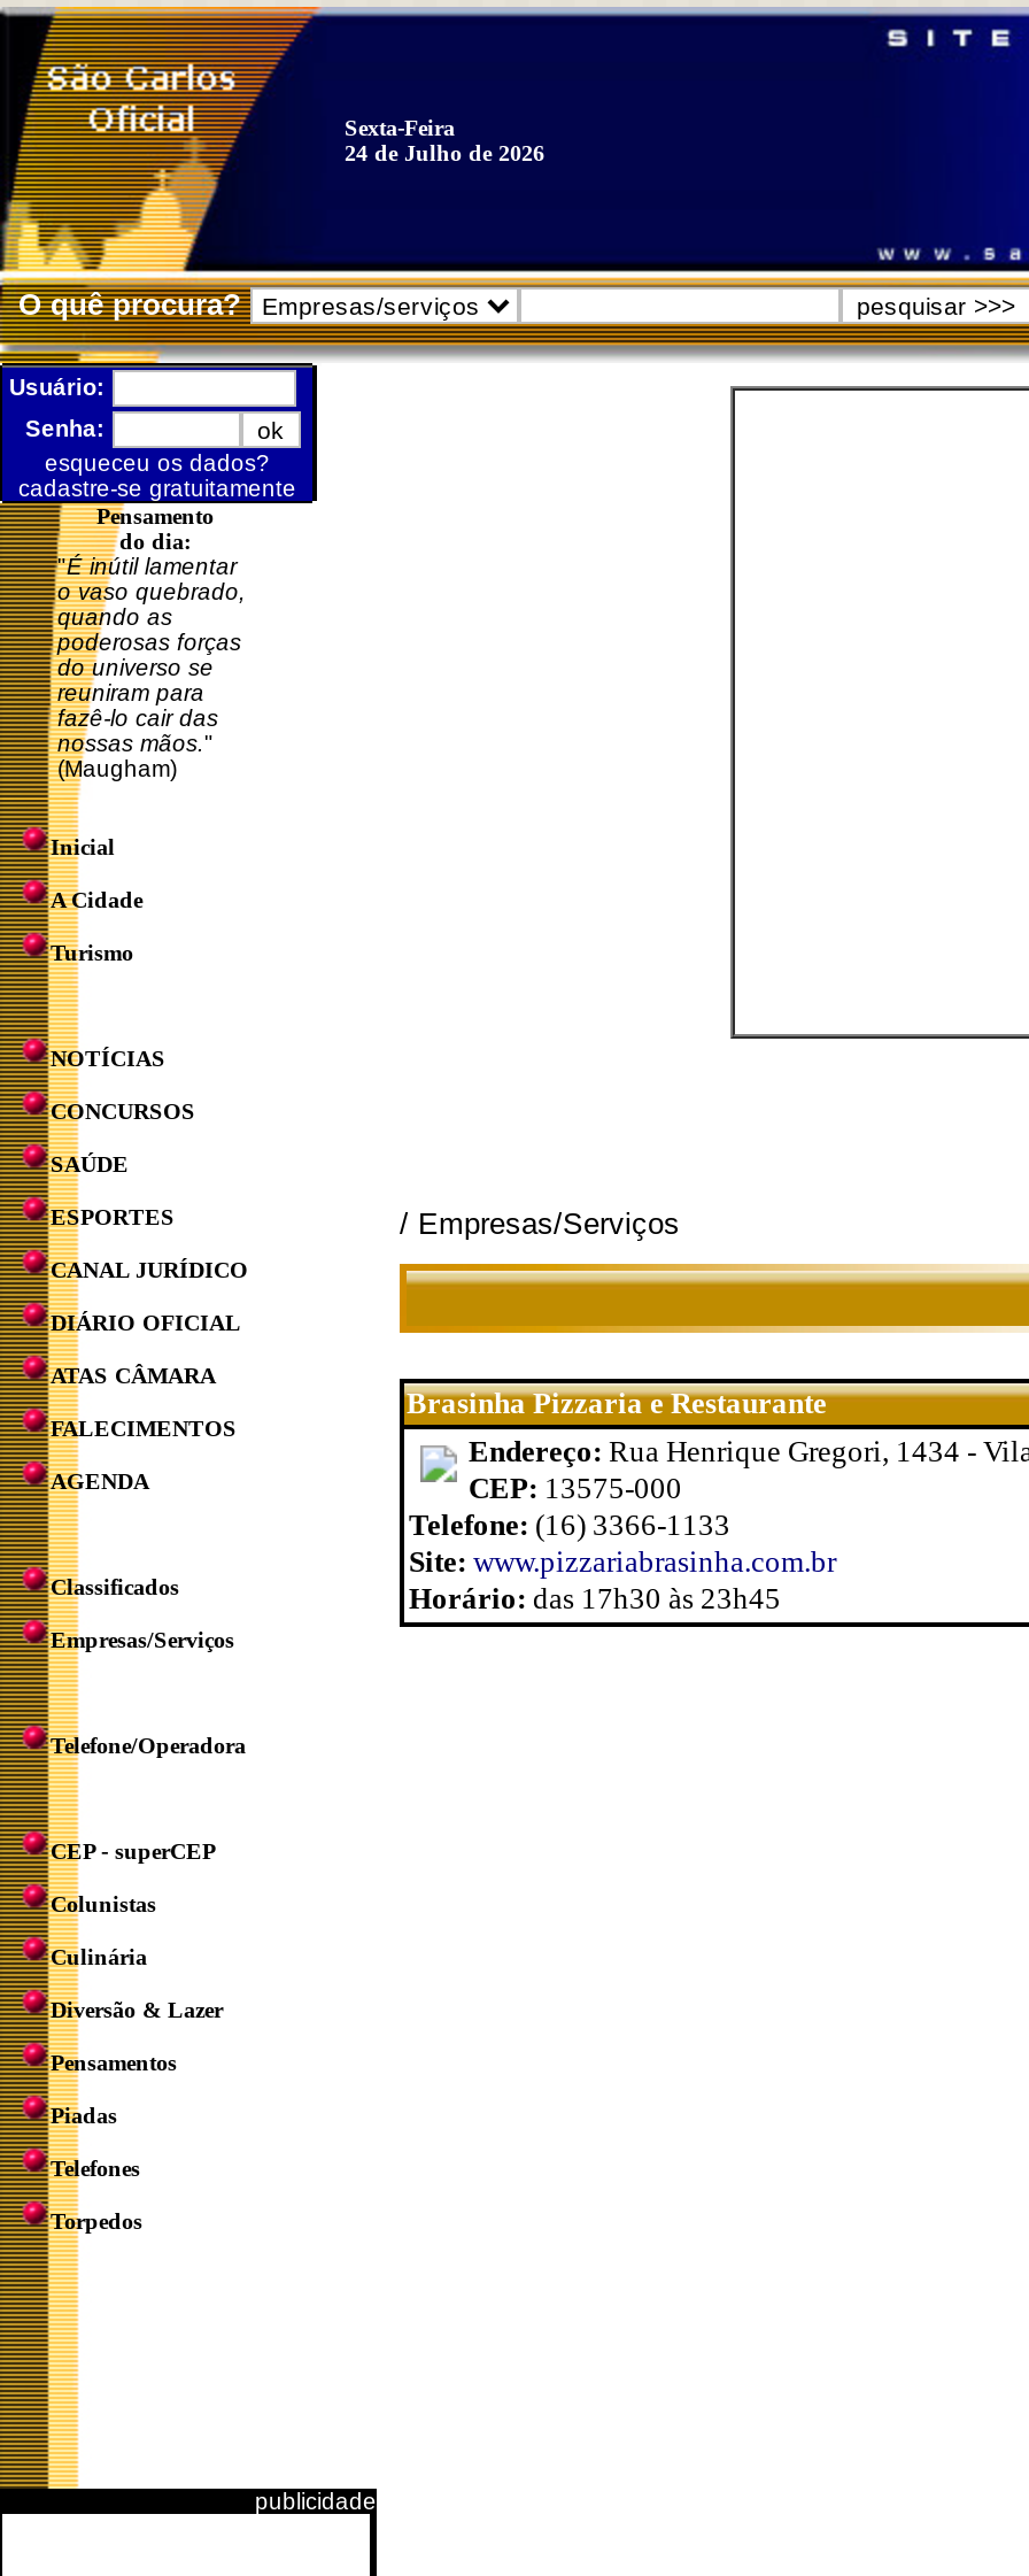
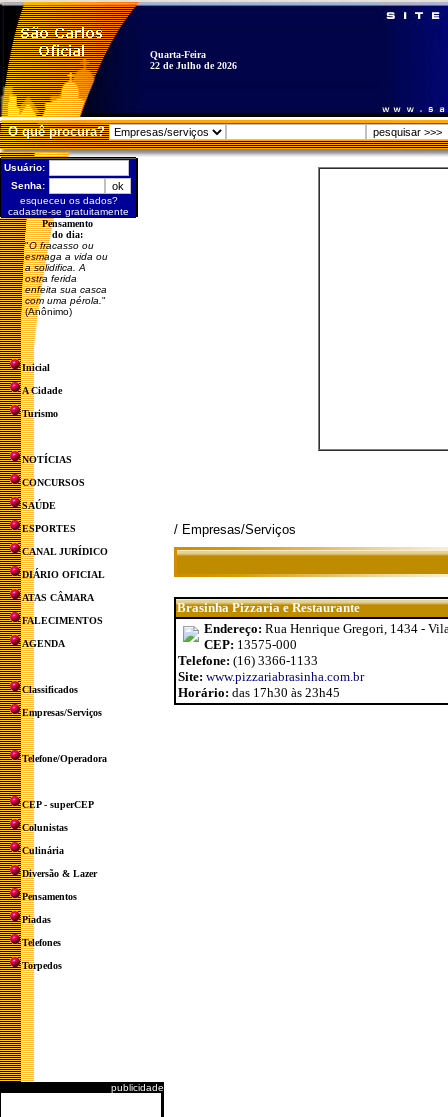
- Sexta-Feira
- 24 de Julho de 2026
+ Quarta-Feira
+ 22 de Julho de 2026

- "É inútil lamentar
- o vaso quebrado,
- quando as
- poderosas forças
- do universo se
- reuniram para
- fazê-lo cair das
- nossas mãos. "
- (Maugham)
+ "O fracasso ou
+ esmaga a vida ou
+ a solidifica. A
+ ostra ferida
+ enfeita sua casca
+ com uma pérola."
+ (Anônimo)
